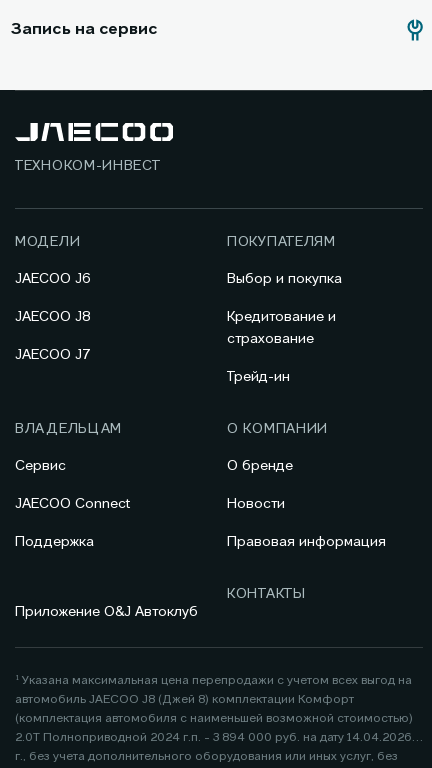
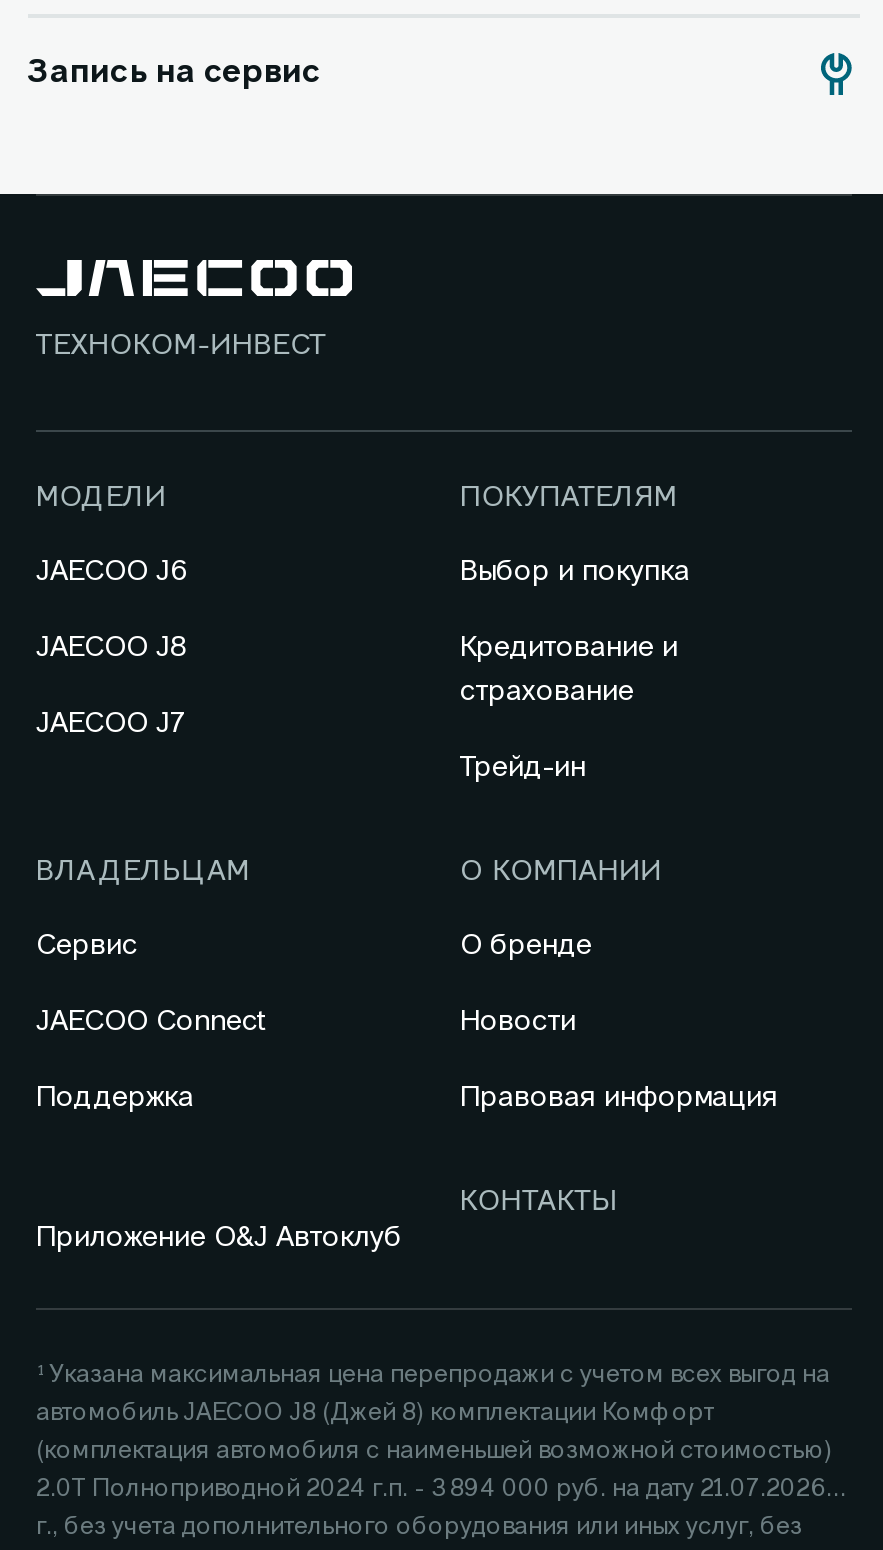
- 2.0Т Полноприводной 2024 г.п. - 3 894 000 руб. на дату 14.04.2026
+ 2.0Т Полноприводной 2024 г.п. - 3 894 000 руб. на дату 21.07.2026
